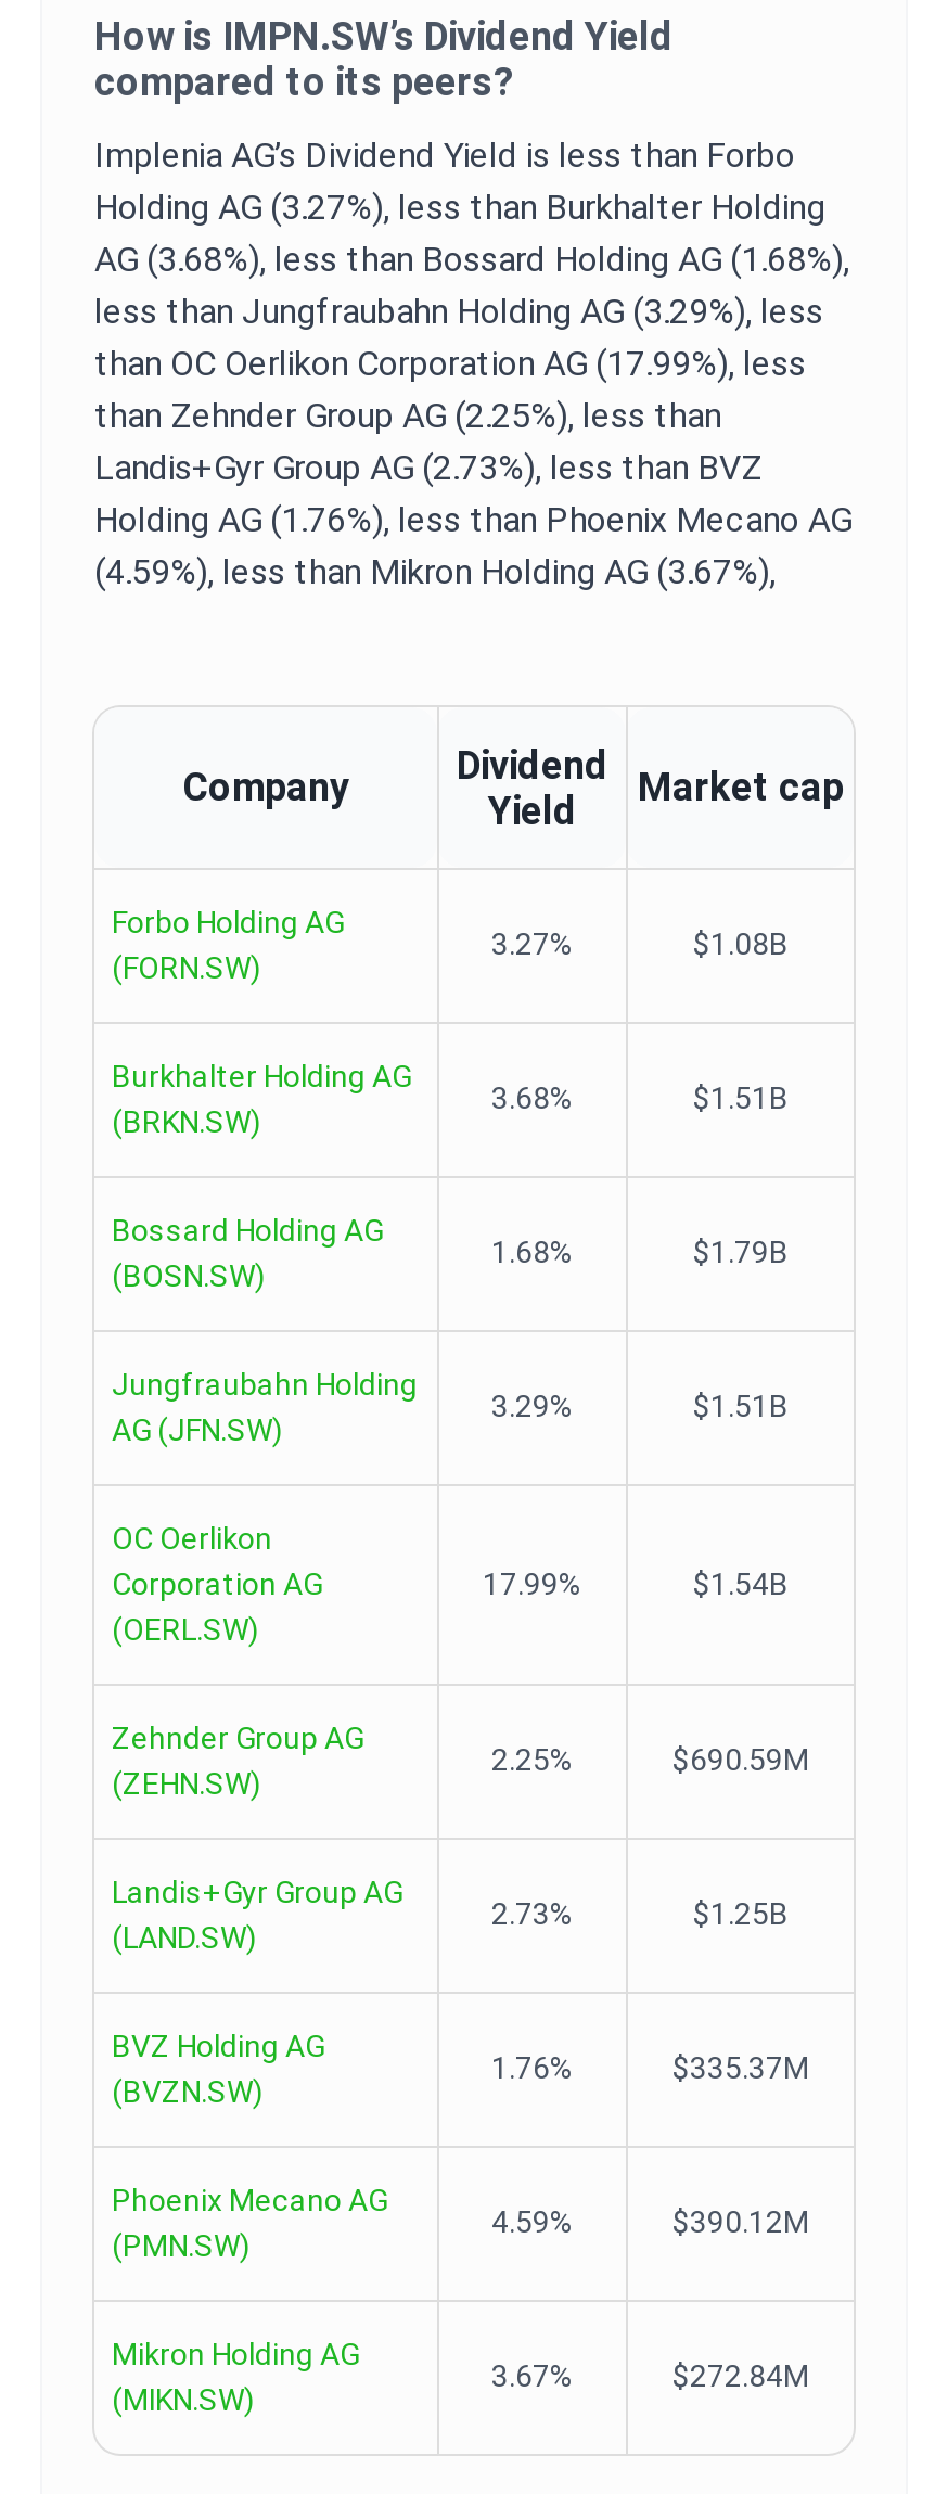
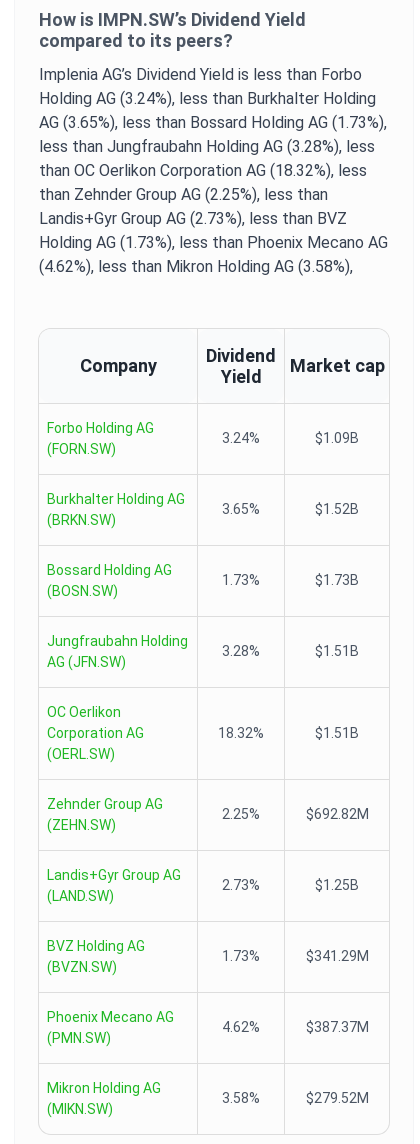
- Holding AG (3.27%), less than Burkhalter Holding
+ Holding AG (3.24%), less than Burkhalter Holding

- AG (3.68%), less than Bossard Holding AG (1.68%),
+ AG (3.65%), less than Bossard Holding AG (1.73%),

- less than Jungfraubahn Holding AG (3.29%), less
+ less than Jungfraubahn Holding AG (3.28%), less

- than OC Oerlikon Corporation AG (17.99%), less
+ than OC Oerlikon Corporation AG (18.32%), less

- Holding AG (1.76%), less than Phoenix Mecano AG
+ Holding AG (1.73%), less than Phoenix Mecano AG

- (4.59%), less than Mikron Holding AG (3.67%),
+ (4.62%), less than Mikron Holding AG (3.58%),

- 3.27%
- $1.08B
+ 3.24%
+ $1.09B

- 3.68%
- $1.51B
+ 3.65%
+ $1.52B

- 1.68%
- $1.79B
+ 1.73%
+ $1.73B

- 3.29%
+ 3.28%

- 17.99%
- $1.54B
+ 18.32%
+ $1.51B

- $690.59M
+ $692.82M

- 1.76%
- $335.37M
+ 1.73%
+ $341.29M

- 4.59%
- $390.12M
+ 4.62%
+ $387.37M

- 3.67%
- $272.84M
+ 3.58%
+ $279.52M
